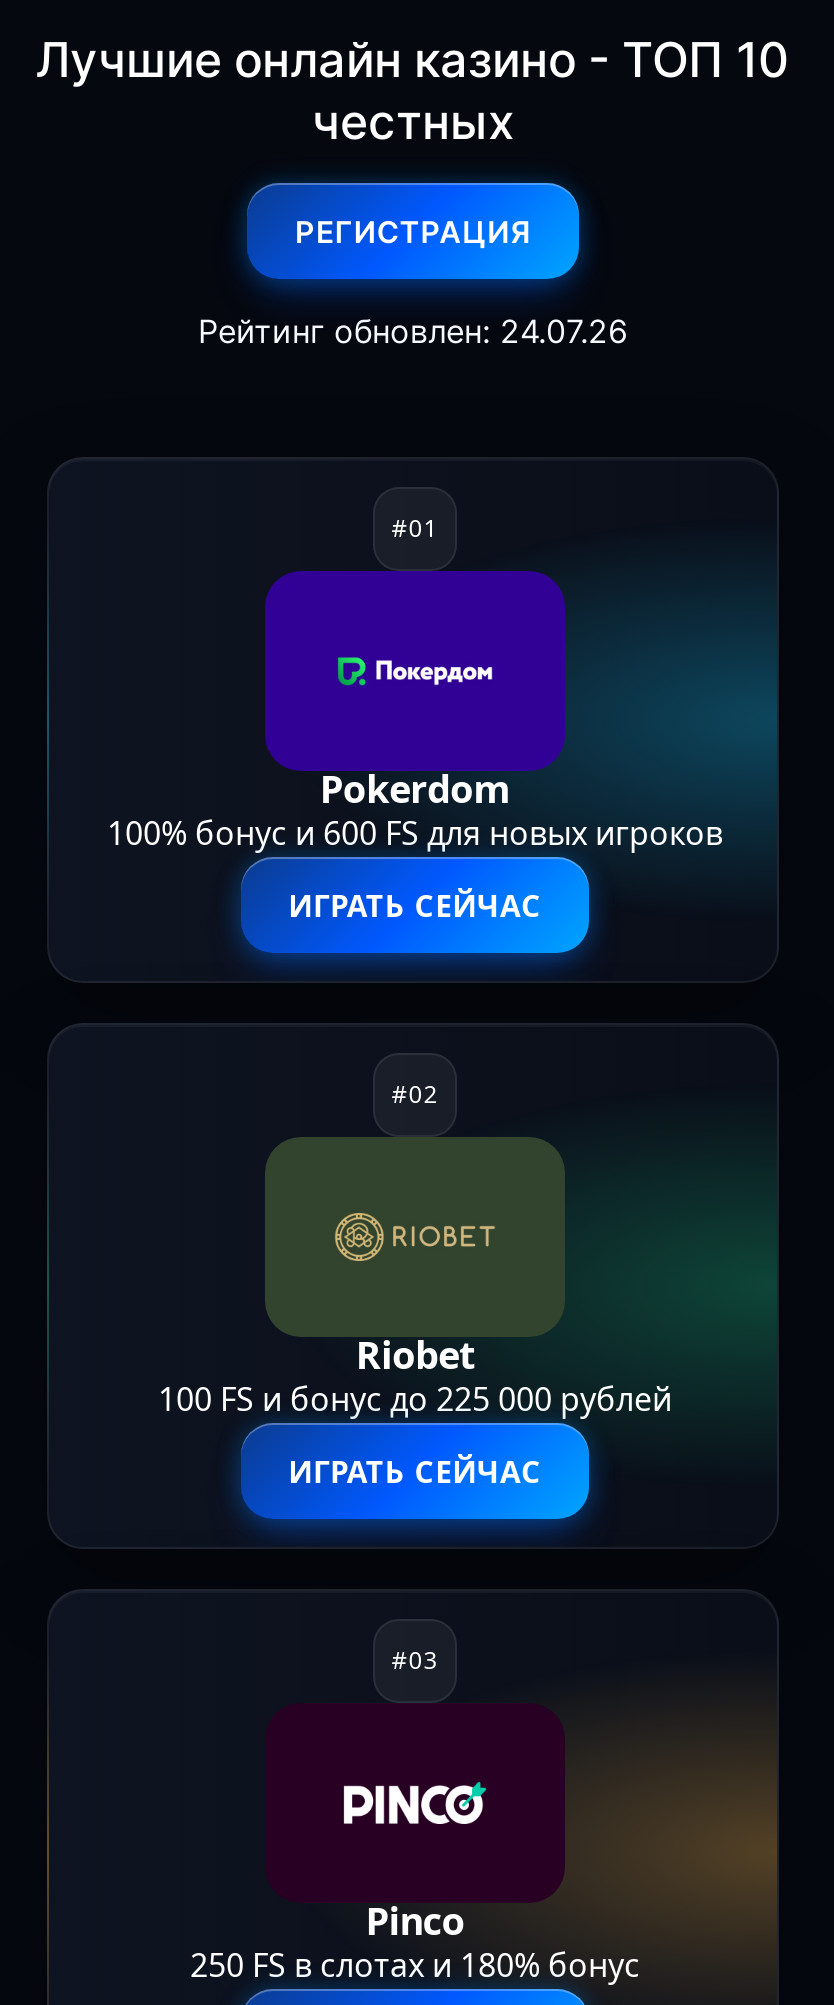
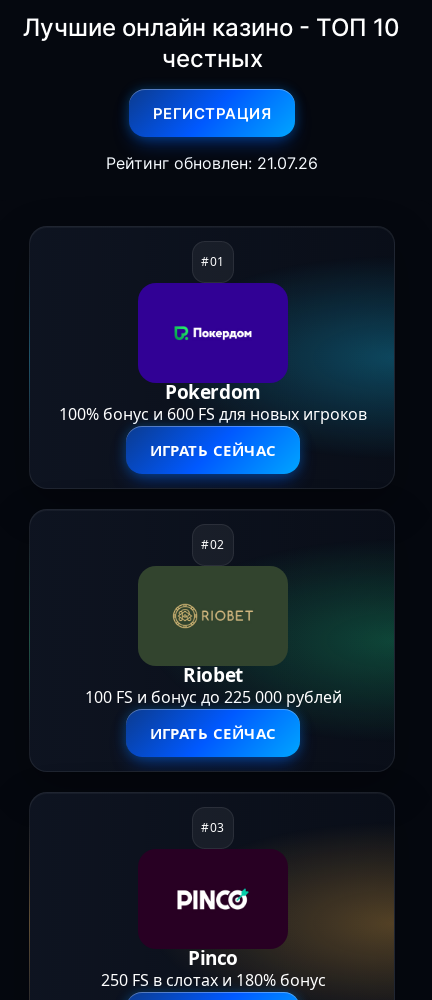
- Рейтинг обновлен: 24.07.26
+ Рейтинг обновлен: 21.07.26
